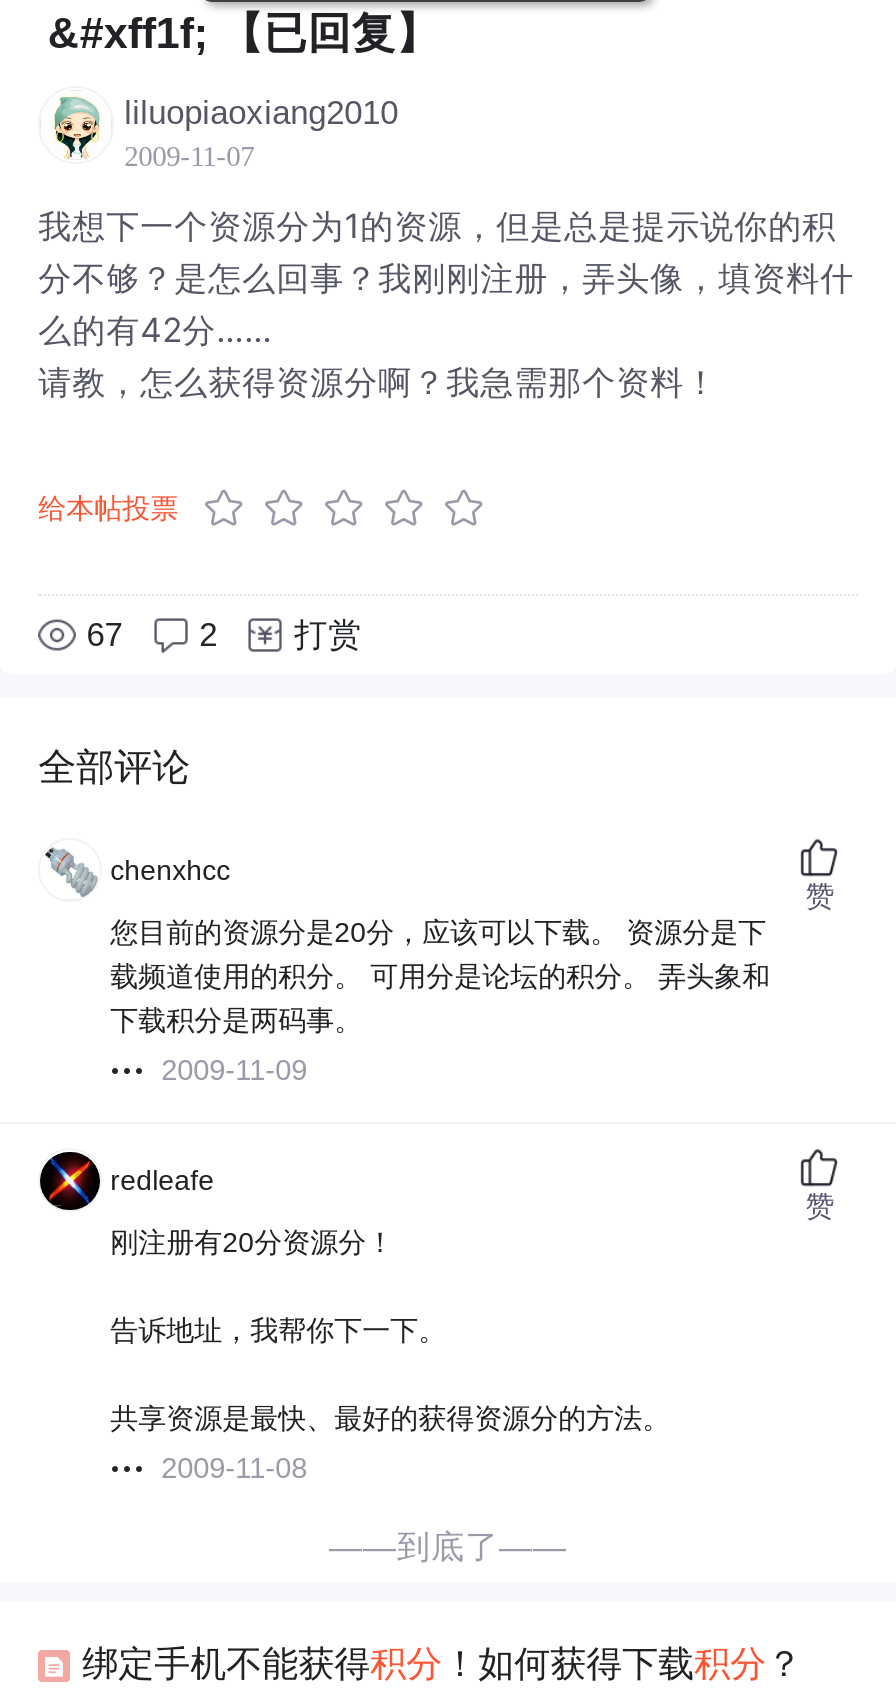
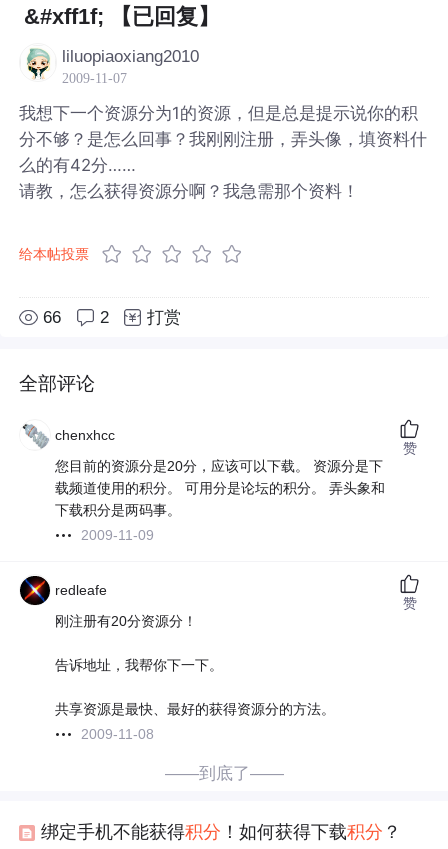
- 67
+ 66
